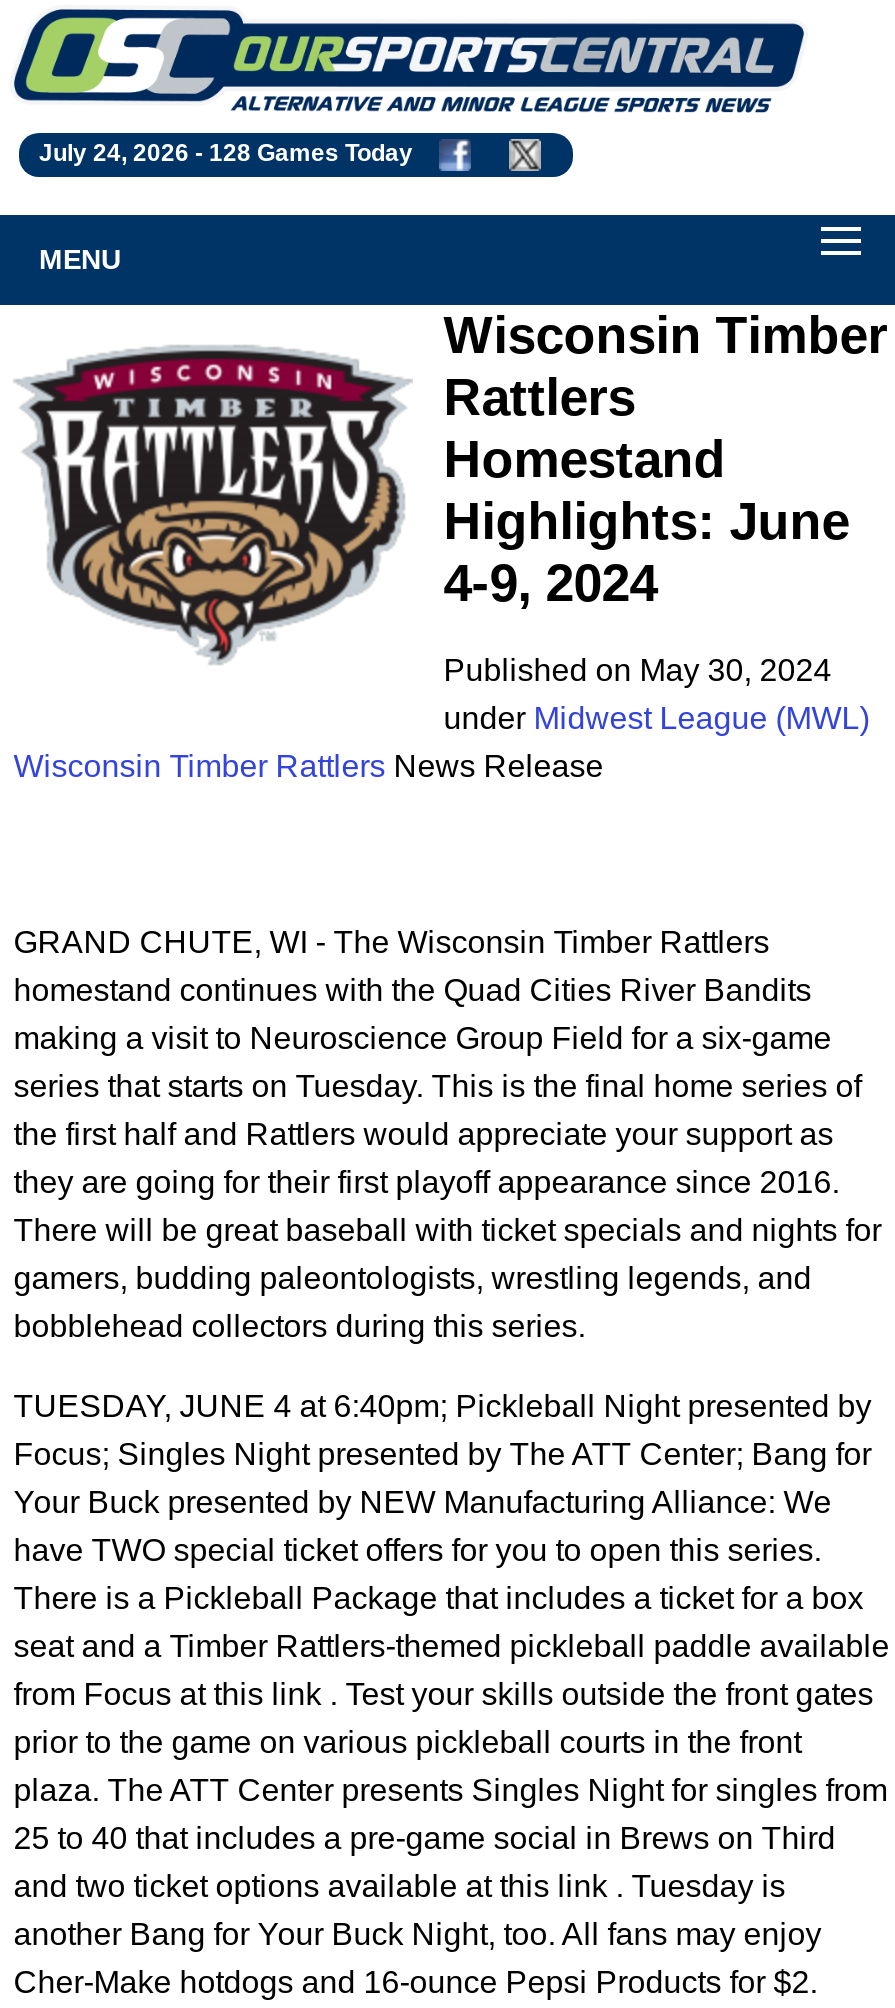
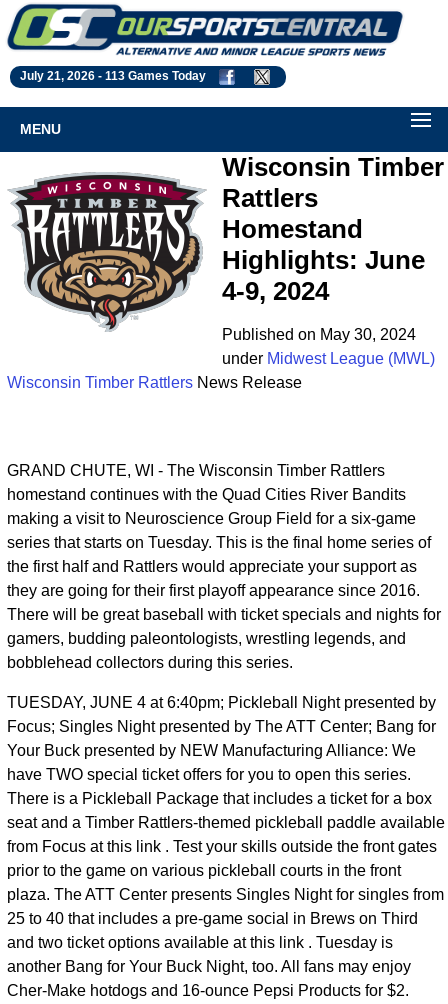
- July 24, 2026 - 128 Games Today
+ July 21, 2026 - 113 Games Today
